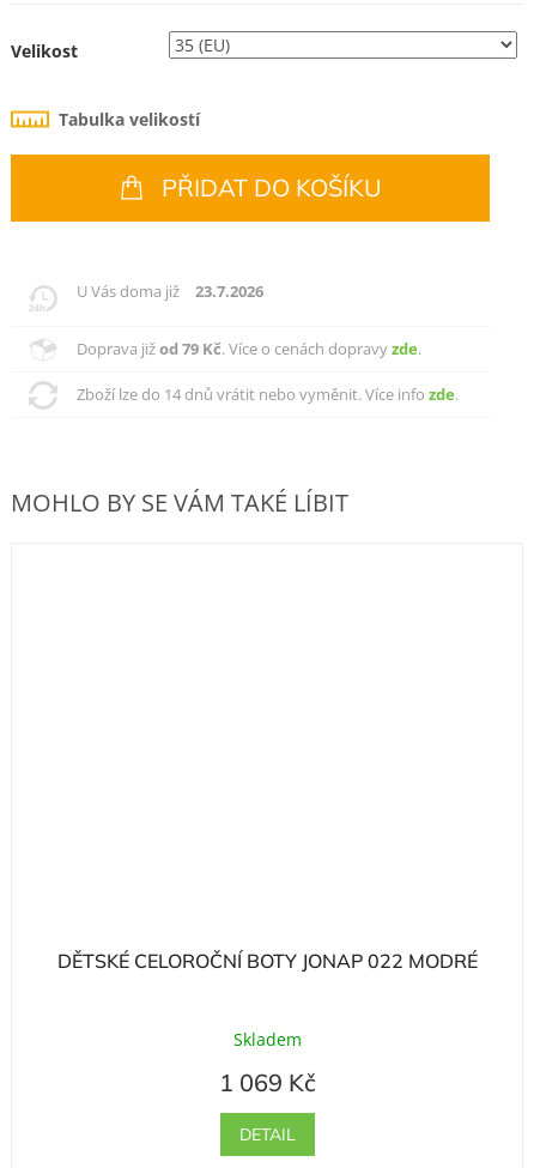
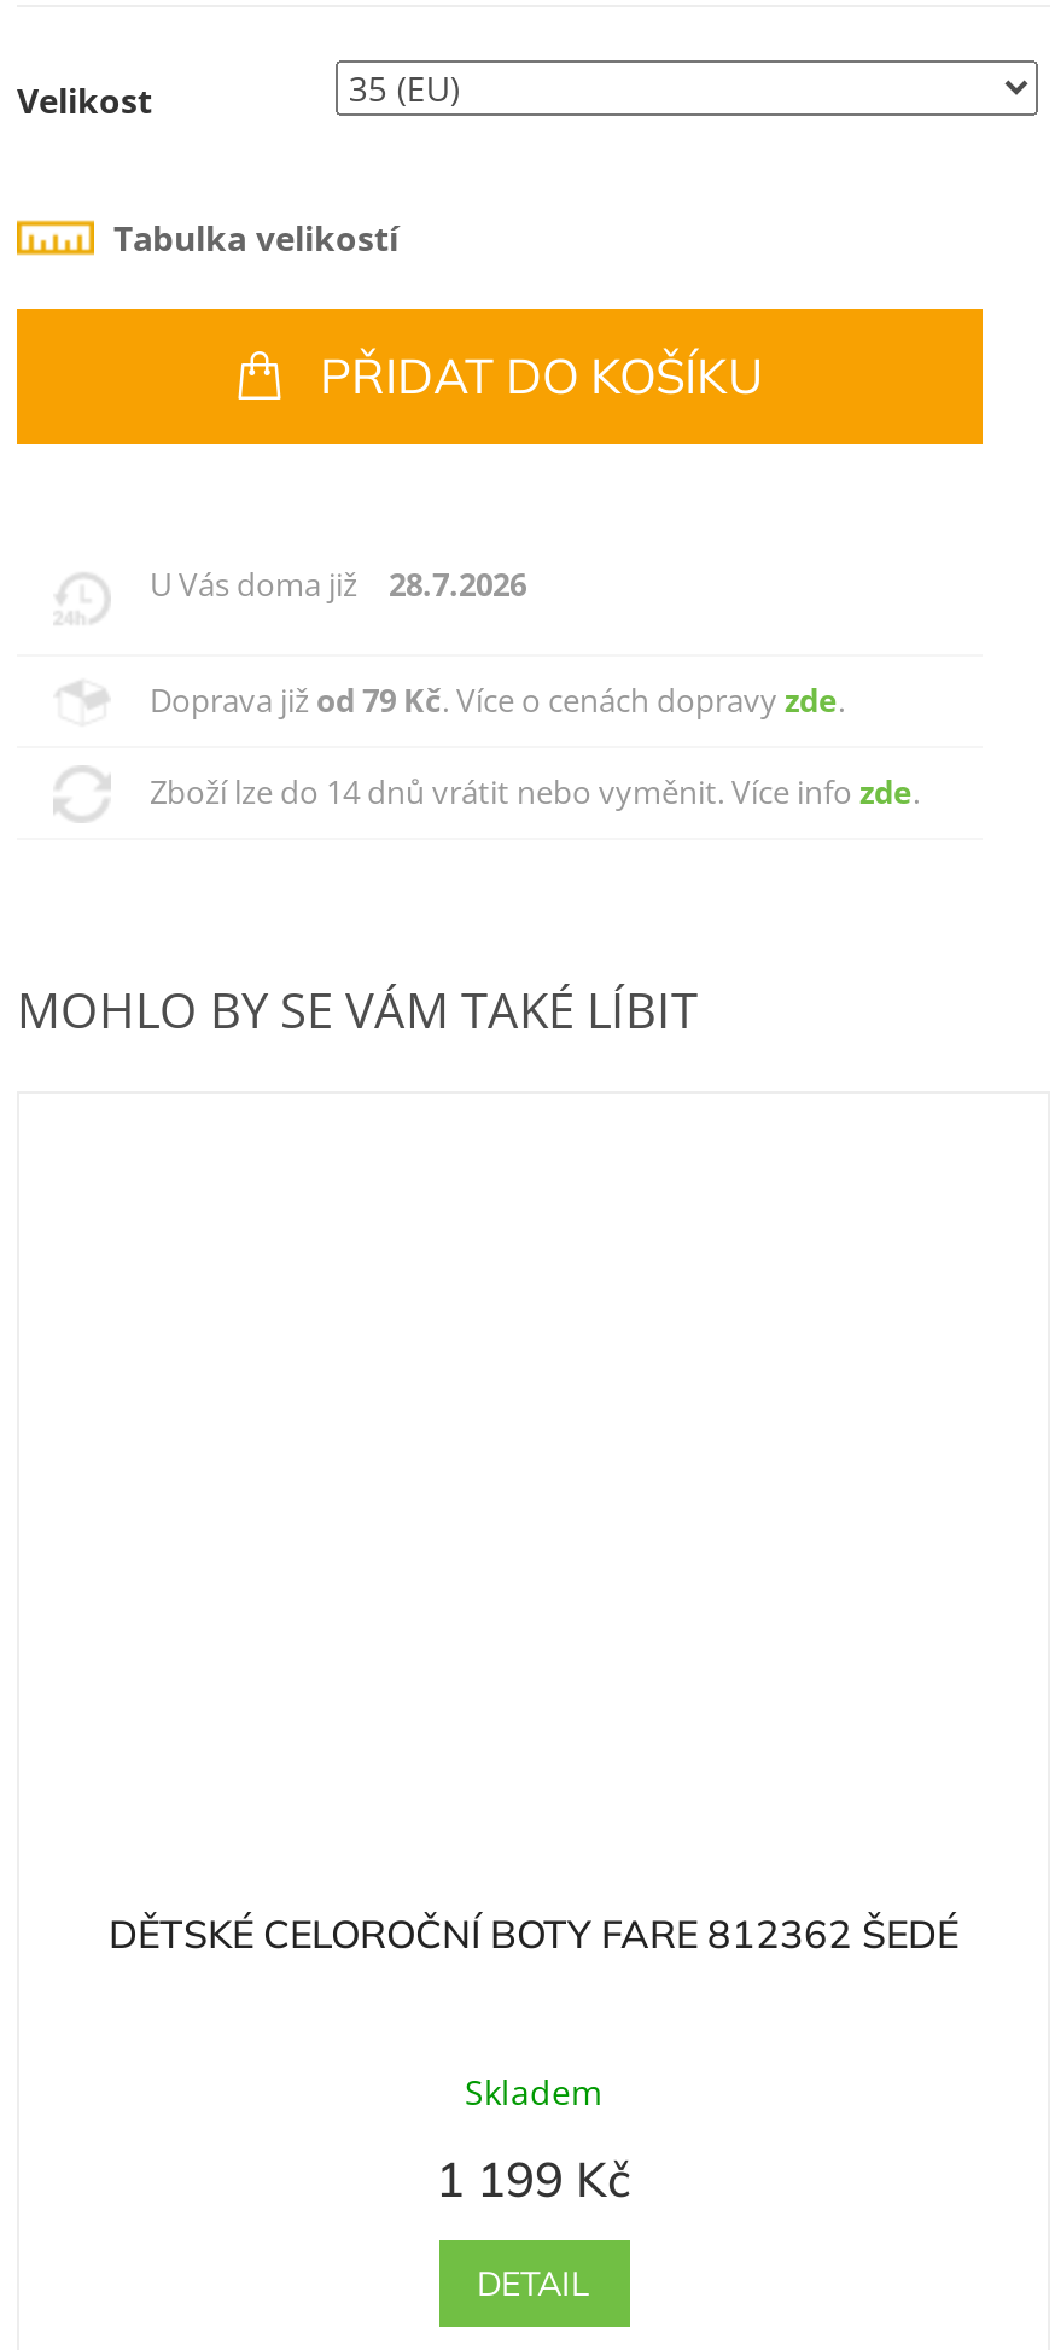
- U Vás doma již 23.7.2026
+ U Vás doma již 28.7.2026

- DĚTSKÉ CELOROČNÍ BOTY JONAP 022 MODRÉ
+ DĚTSKÉ CELOROČNÍ BOTY FARE 812362 ŠEDÉ

- 1 069 Kč
+ 1 199 Kč
